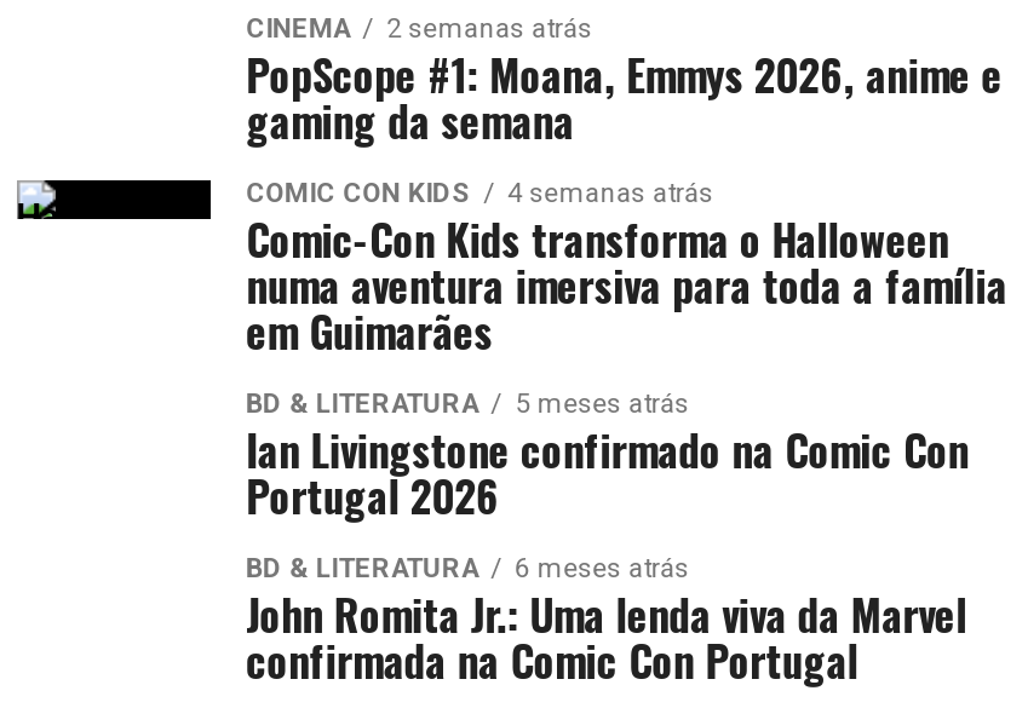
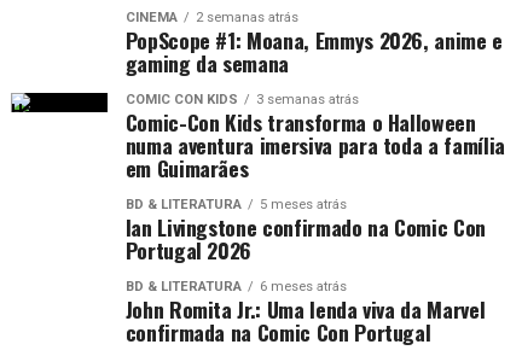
- 4 semanas atrás
+ 3 semanas atrás
